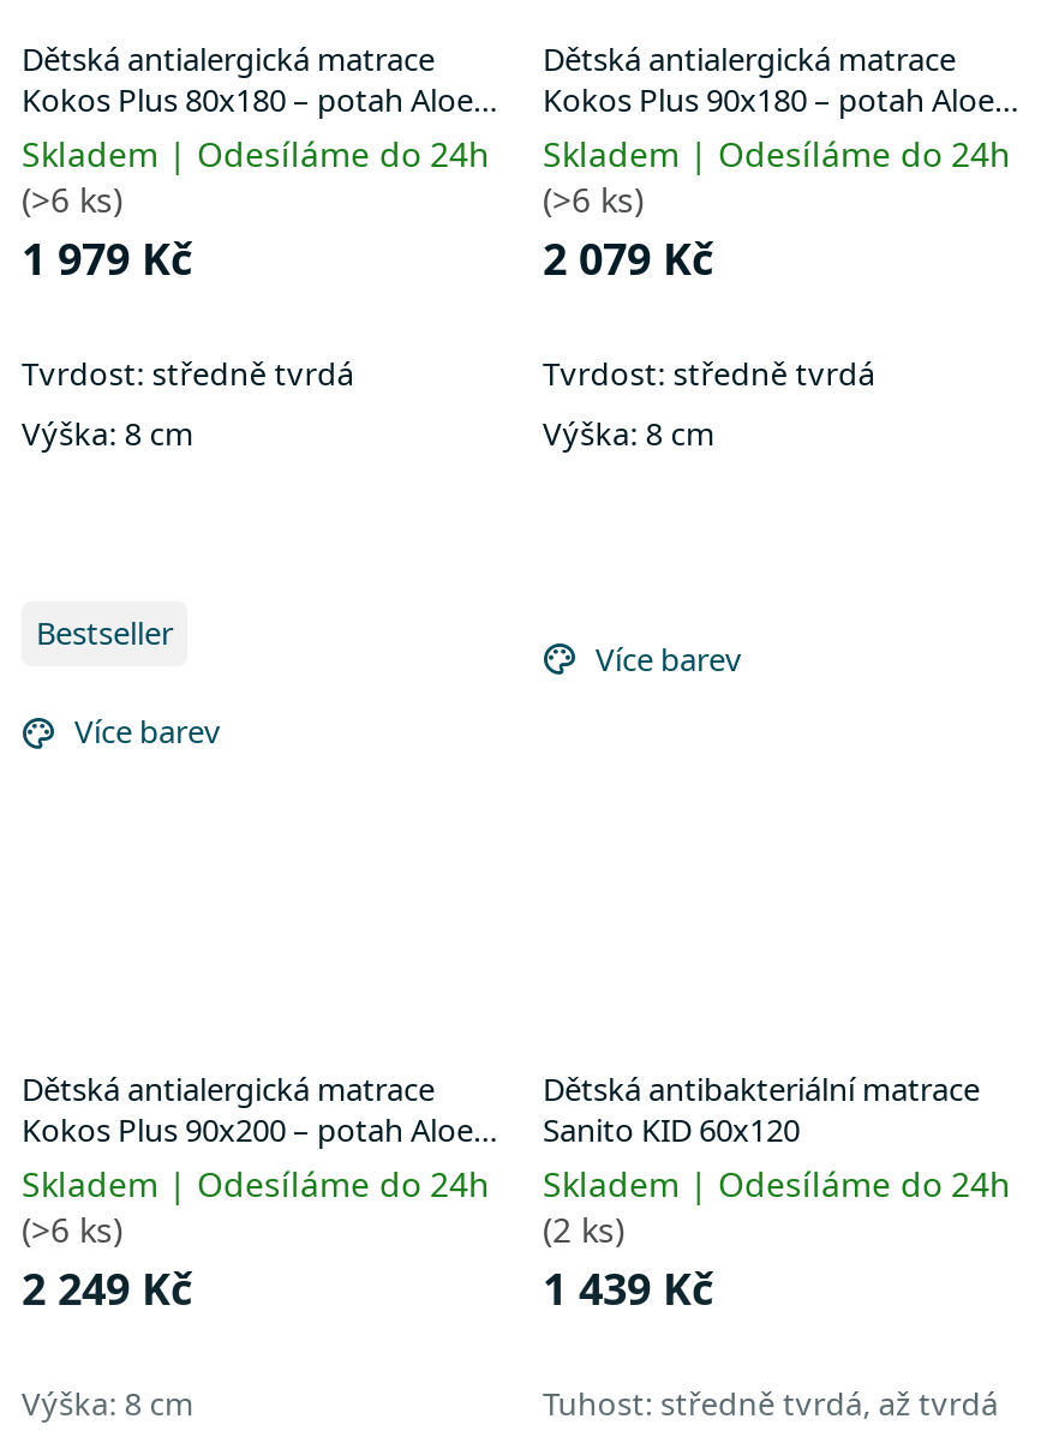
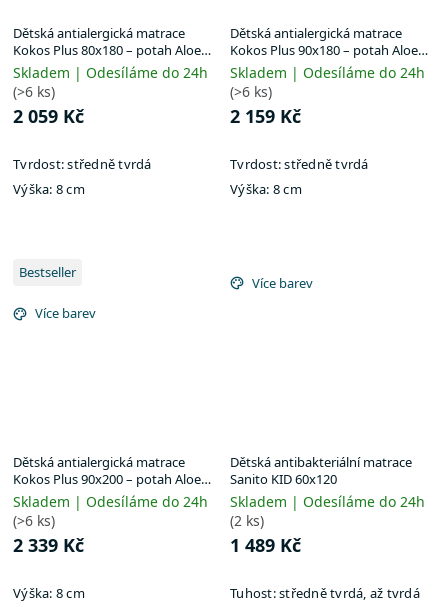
- 1 979 Kč
+ 2 059 Kč

- 2 079 Kč
+ 2 159 Kč

- 2 249 Kč
+ 2 339 Kč

- 1 439 Kč
+ 1 489 Kč
